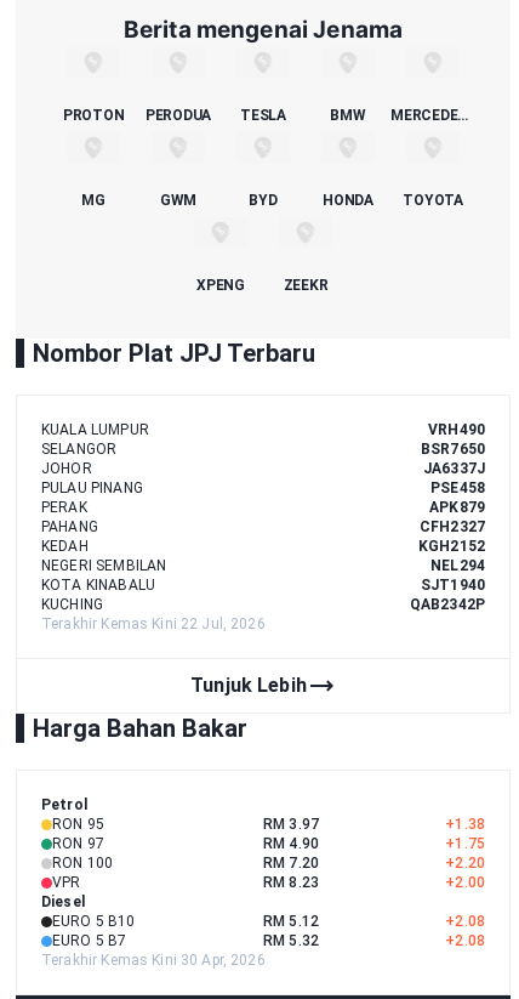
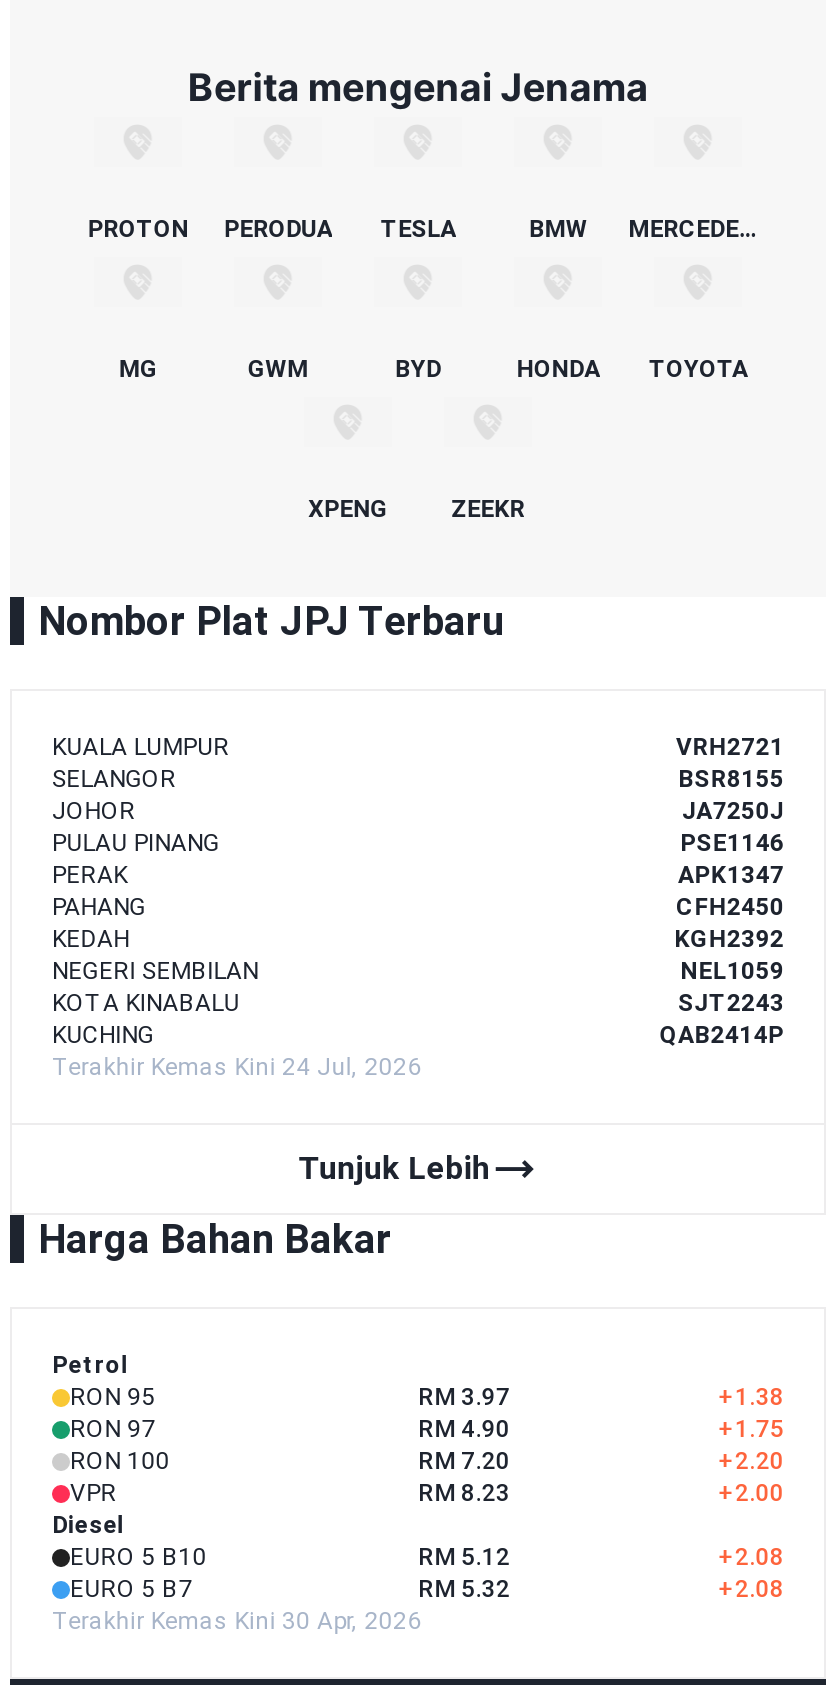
- VRH490
+ VRH2721

- BSR7650
+ BSR8155

- JA6337J
+ JA7250J

- PSE458
+ PSE1146

- APK879
+ APK1347

- CFH2327
+ CFH2450

- KGH2152
+ KGH2392

- NEL294
+ NEL1059

- SJT1940
+ SJT2243

- QAB2342P
- Terakhir Kemas Kini 22 Jul, 2026
+ QAB2414P
+ Terakhir Kemas Kini 24 Jul, 2026
